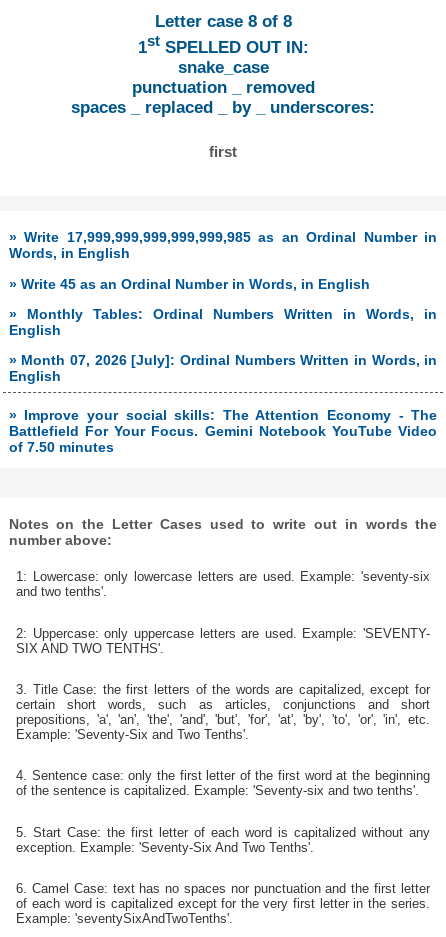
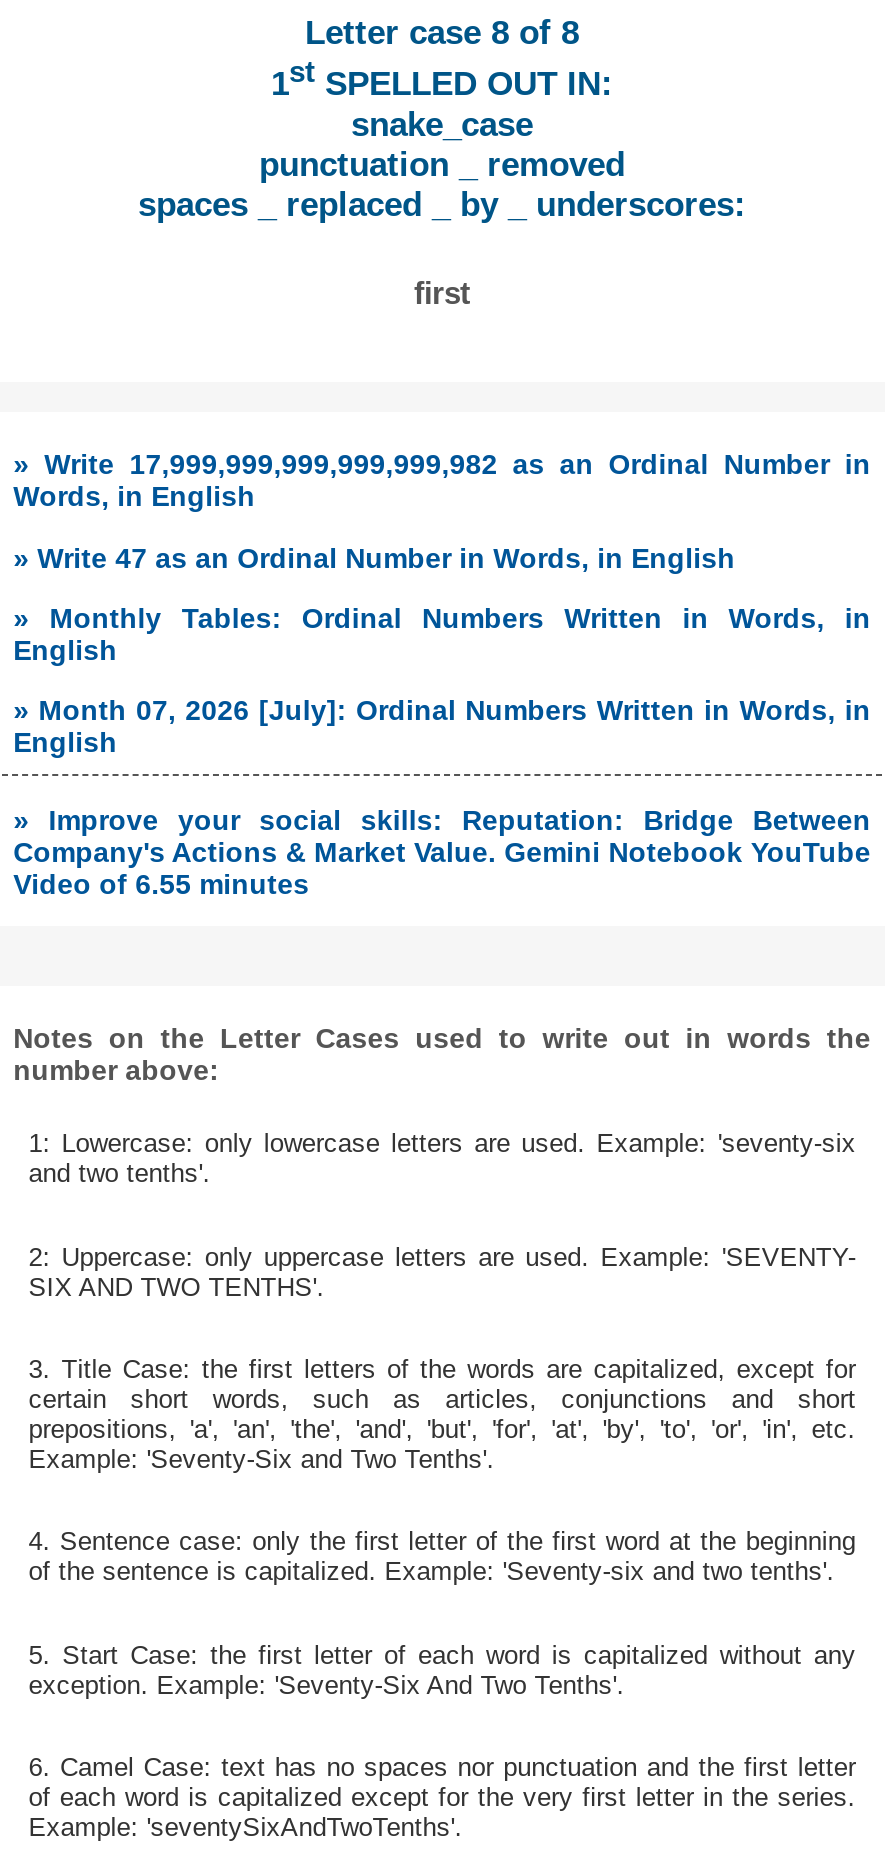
- » Write 17,999,999,999,999,999,985 as an Ordinal Number in
+ » Write 17,999,999,999,999,999,982 as an Ordinal Number in

- » Write 45 as an Ordinal Number in Words, in English
+ » Write 47 as an Ordinal Number in Words, in English

- » Improve your social skills: The Attention Economy - The
- Battlefield For Your Focus. Gemini Notebook YouTube Video
- of 7.50 minutes
+ » Improve your social skills: Reputation: Bridge Between
+ Company's Actions & Market Value. Gemini Notebook YouTube
+ Video of 6.55 minutes
